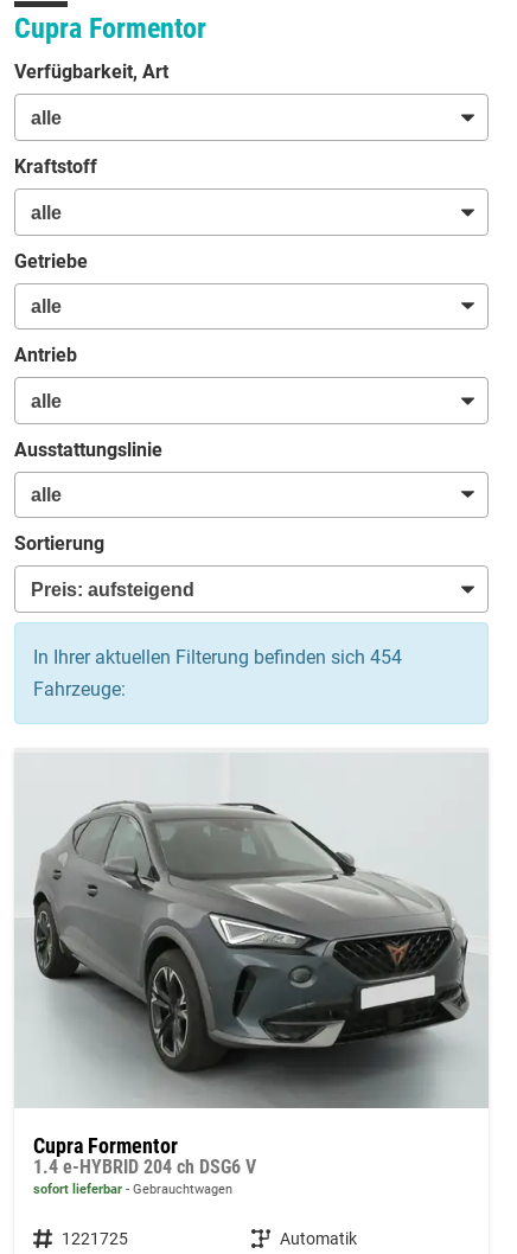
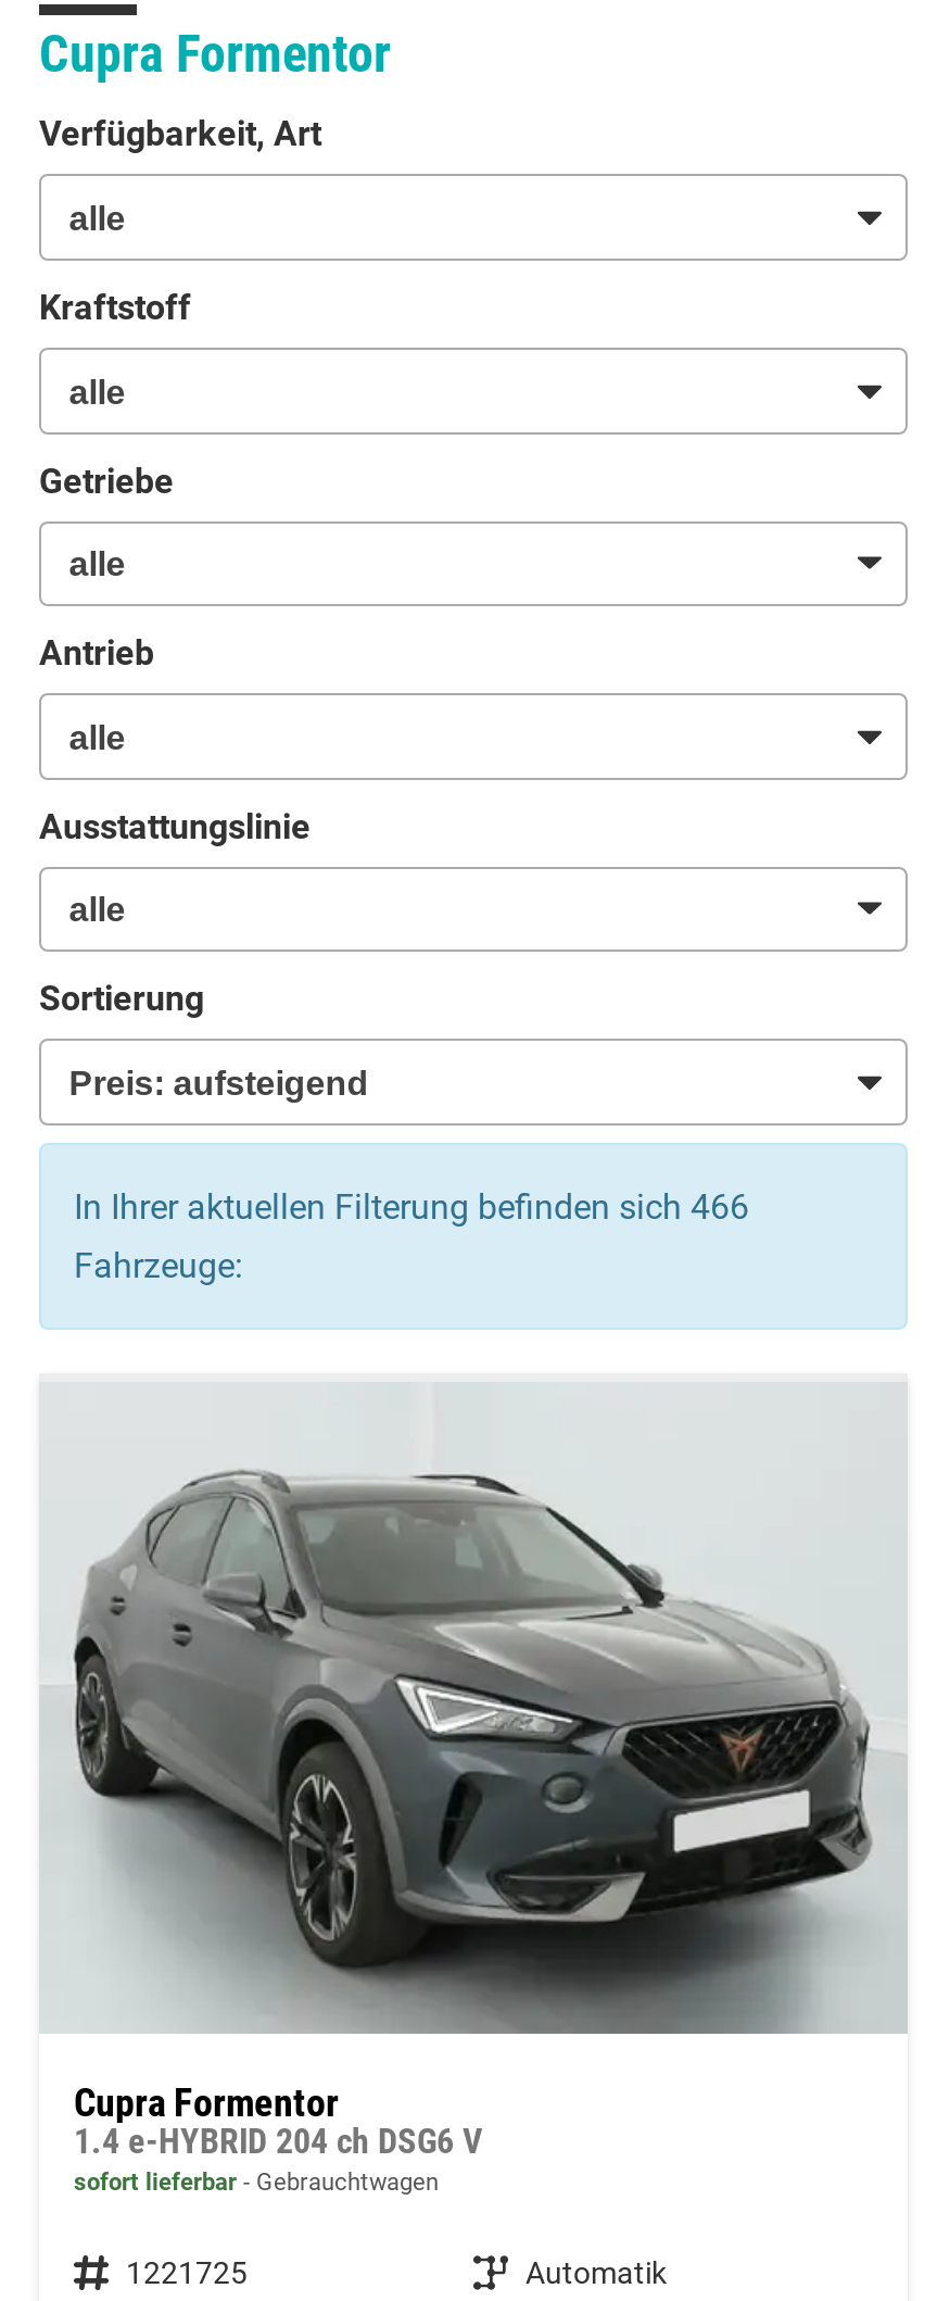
- In Ihrer aktuellen Filterung befinden sich 454
+ In Ihrer aktuellen Filterung befinden sich 466
